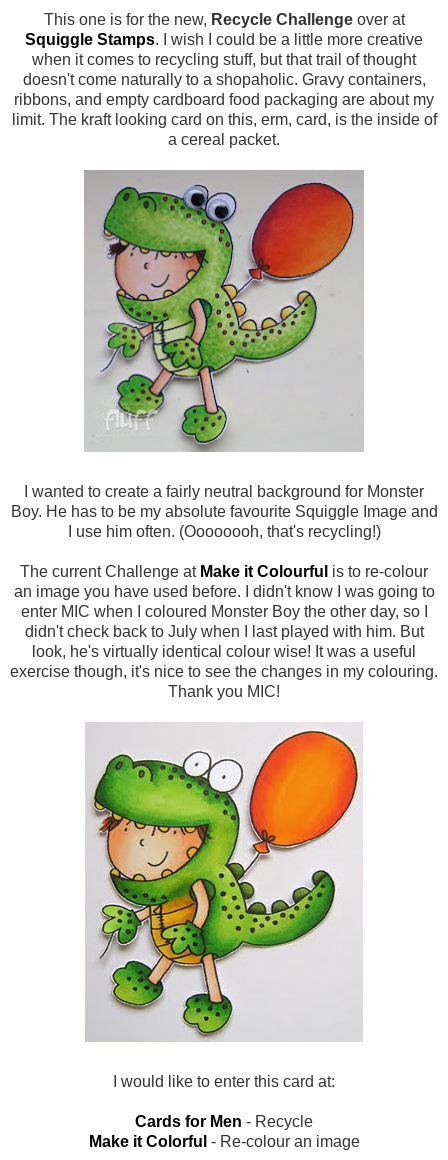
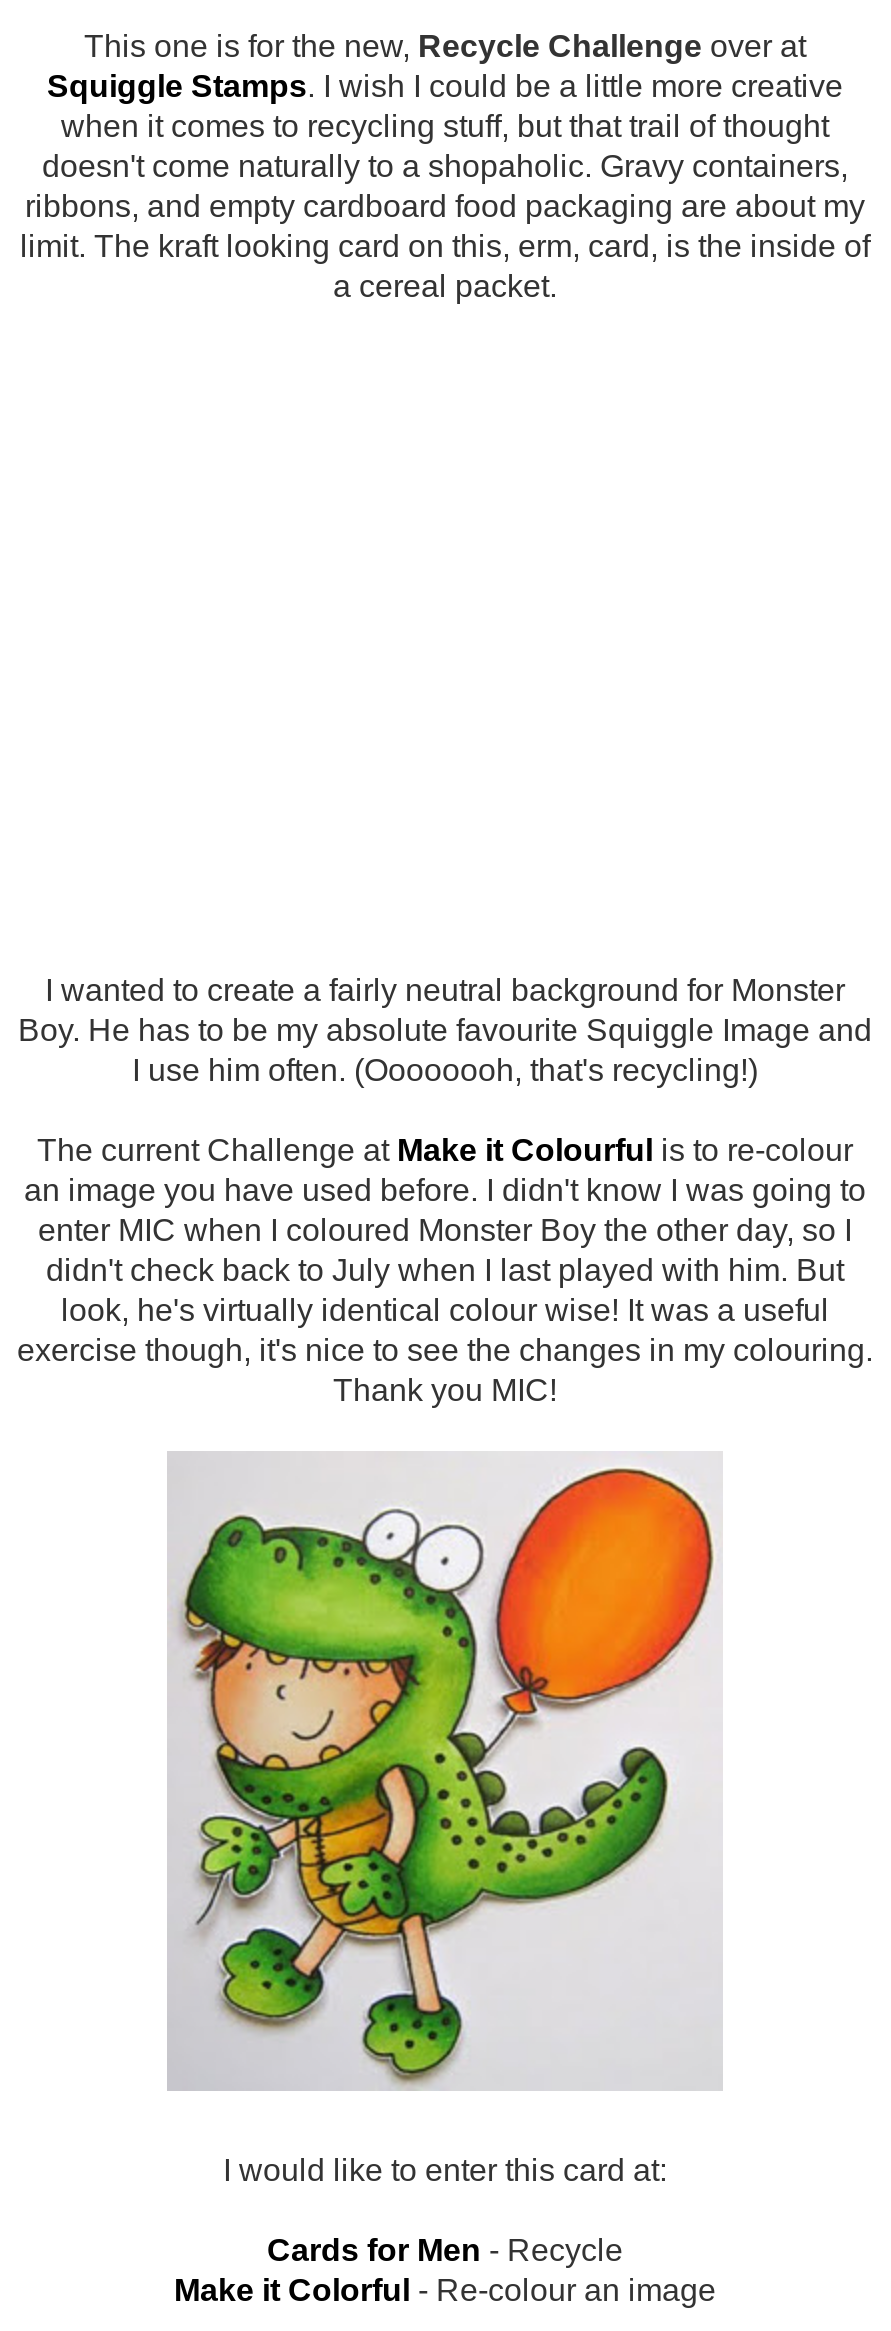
- [image]
